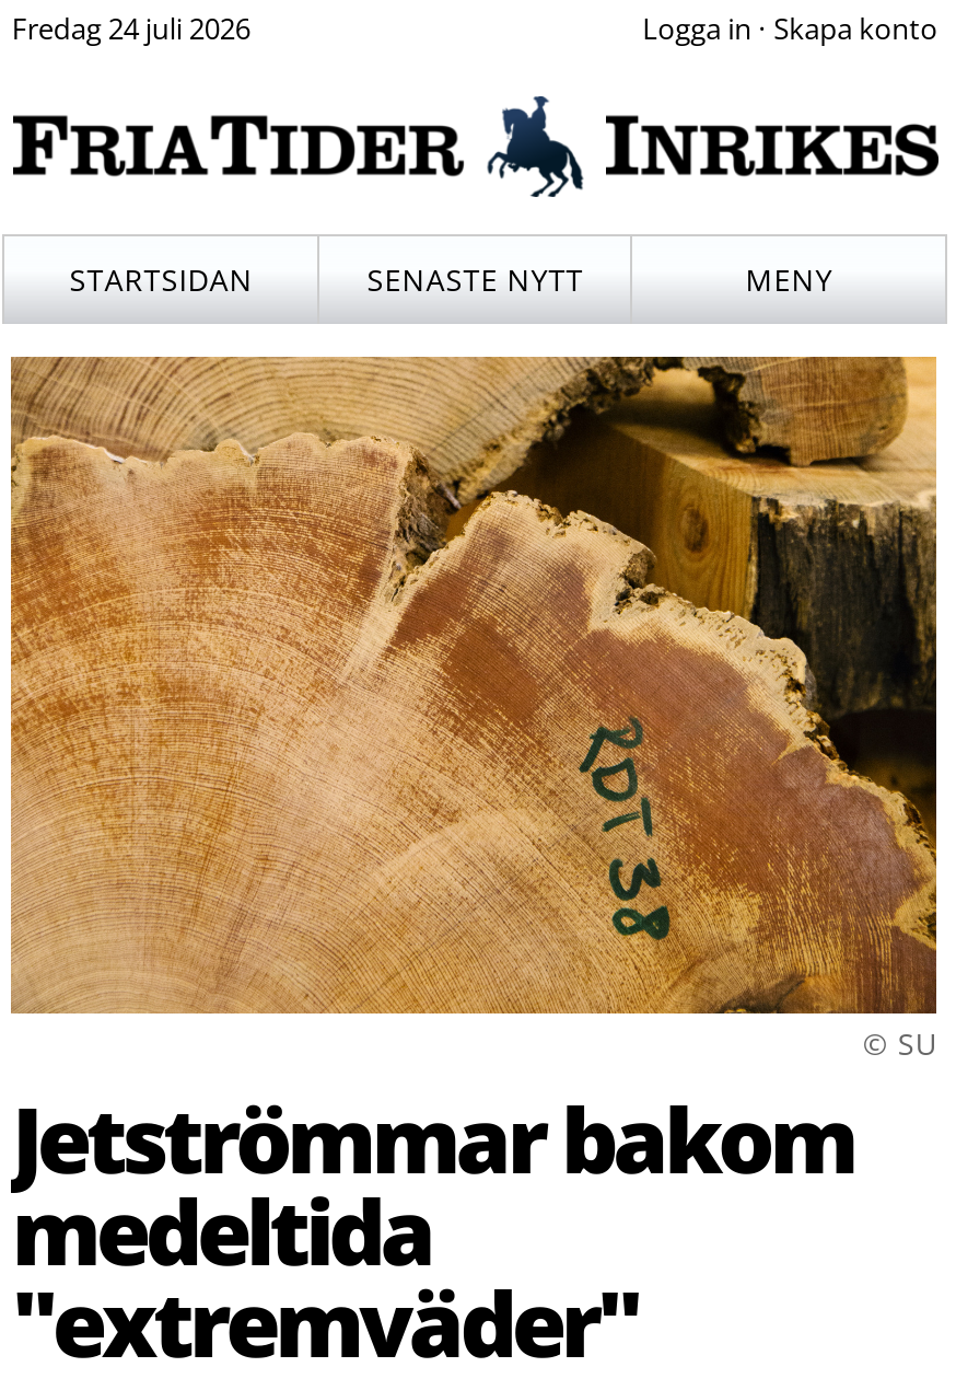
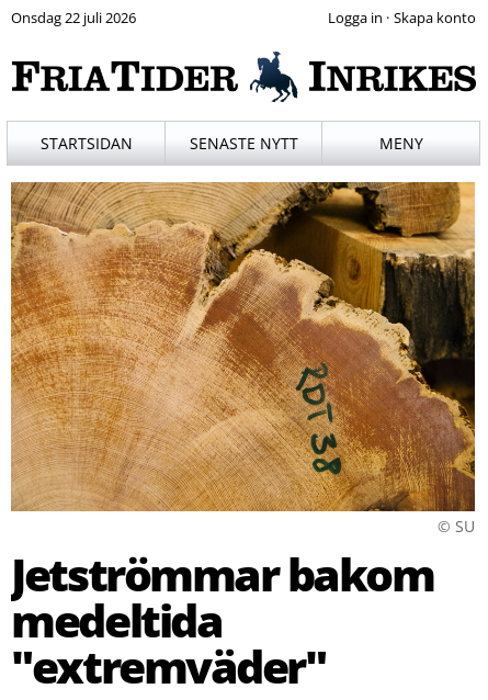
- Fredag 24 juli 2026
+ Onsdag 22 juli 2026
